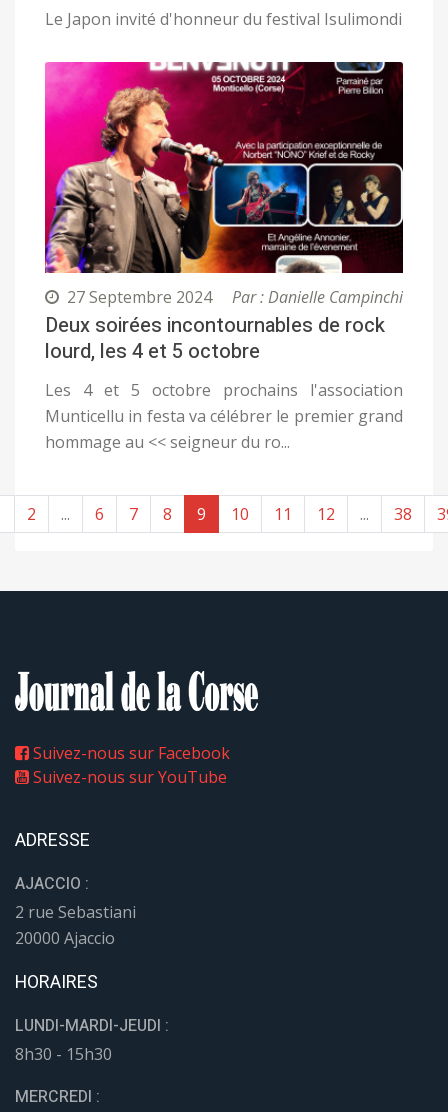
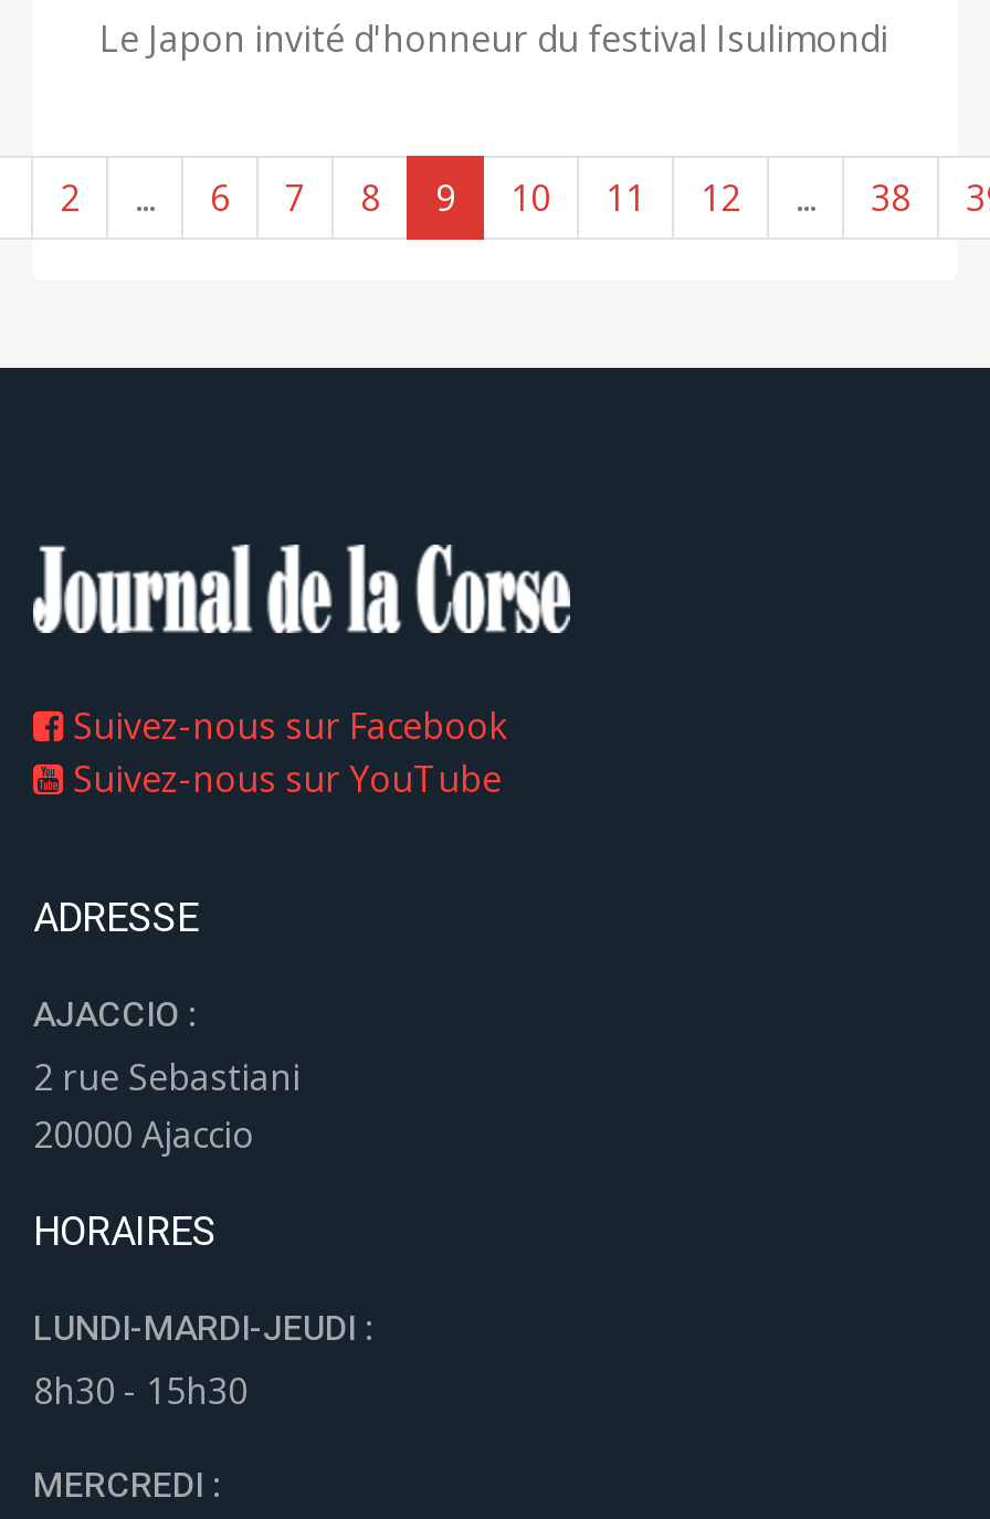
- [image]
- 27 Septembre 2024
- Par : Danielle Campinchi
- Deux soirées incontournables de rock
- lourd, les 4 et 5 octobre
- Les 4 et 5 octobre prochains l'association
- Munticellu in festa va célébrer le premier grand
- hommage au << seigneur du ro...
